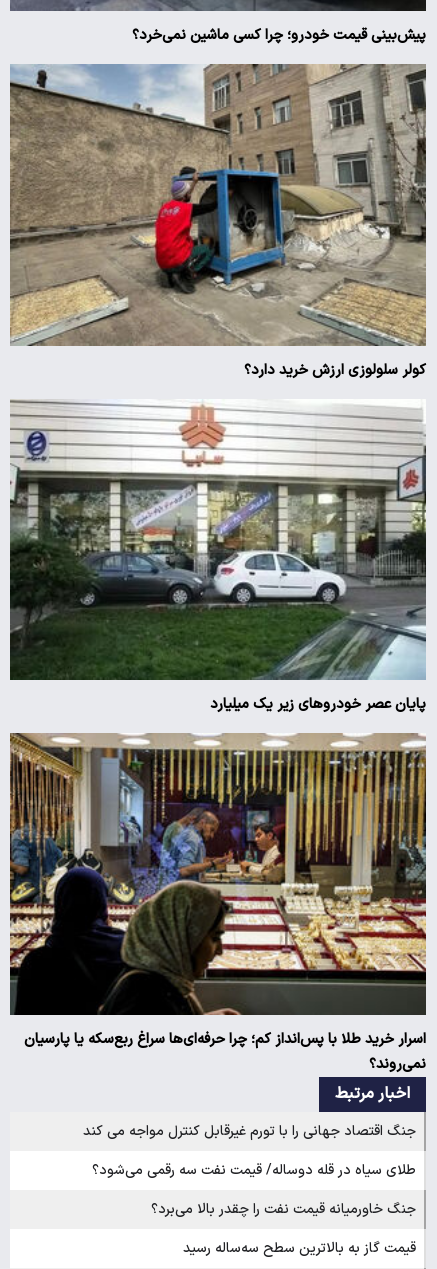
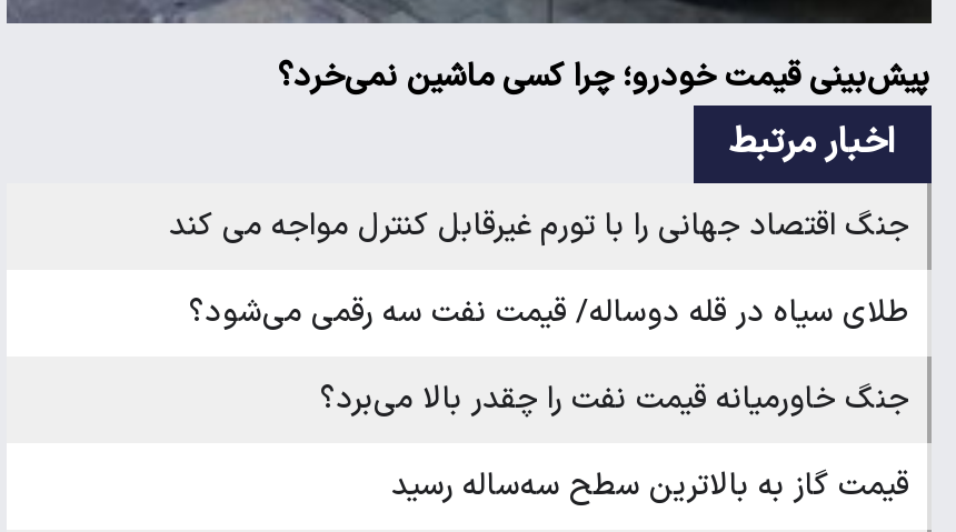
- [image]
- کولر سلولوزی ارزش خرید دارد؟

- [image]
- پایان عصر خودروهای زیر یک میلیارد

- [image]
- اسرار خرید طلا با پس‌انداز کم؛ چرا حرفه‌ای‌ها سراغ ربع‌سکه یا پارسیان
- نمی‌روند؟
